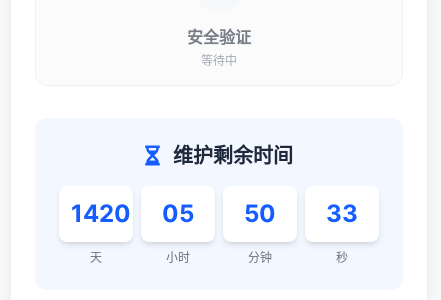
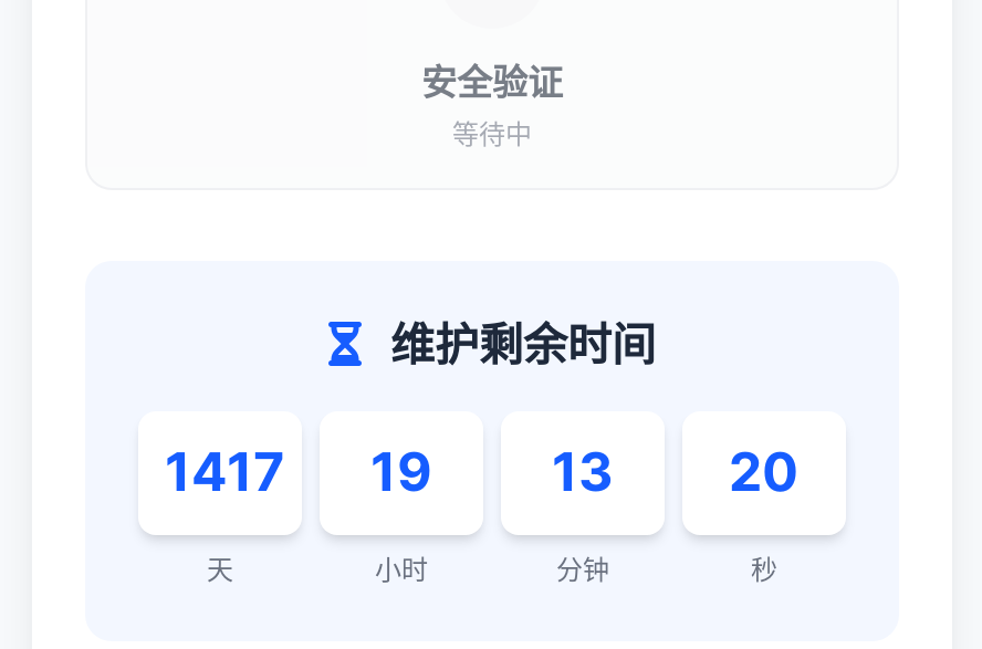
- 1420
+ 1417

- 05
+ 19

- 50
+ 13

- 33
+ 20
